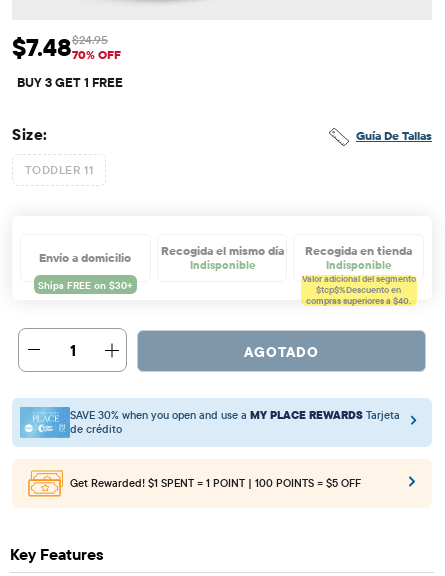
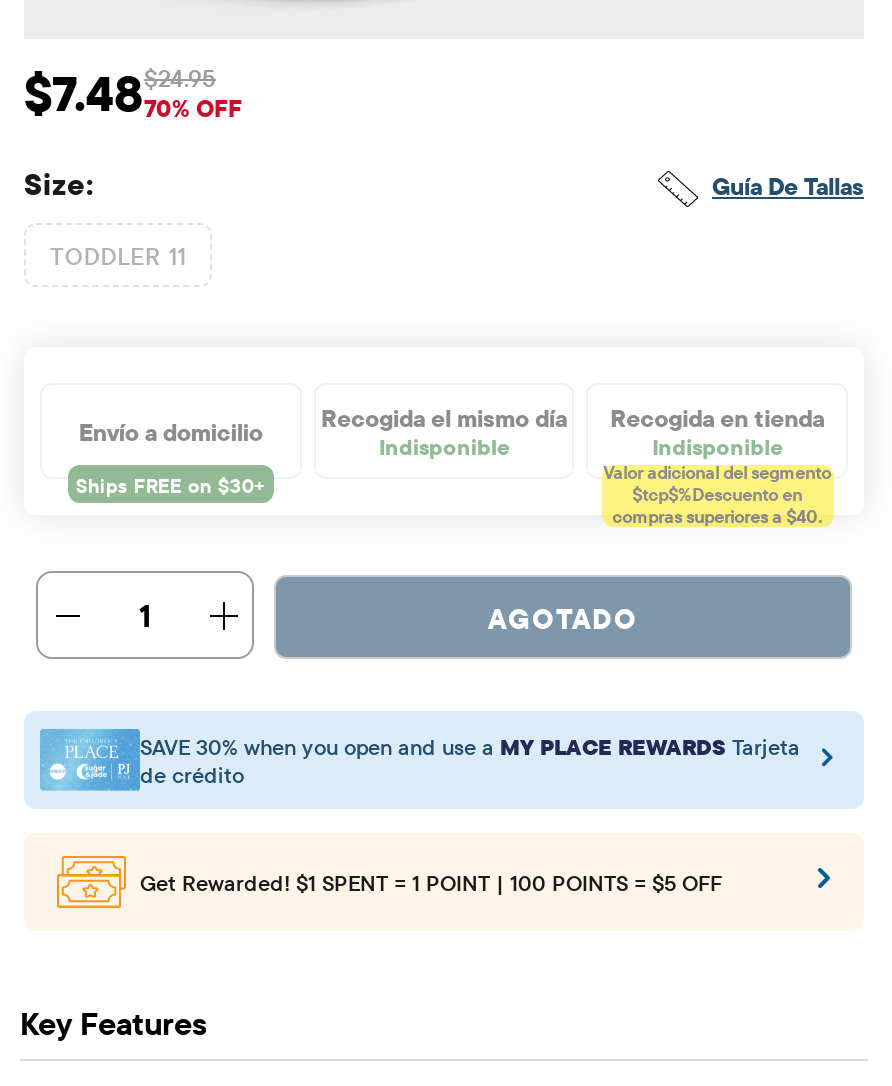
- BUY 3 GET 1 FREE
